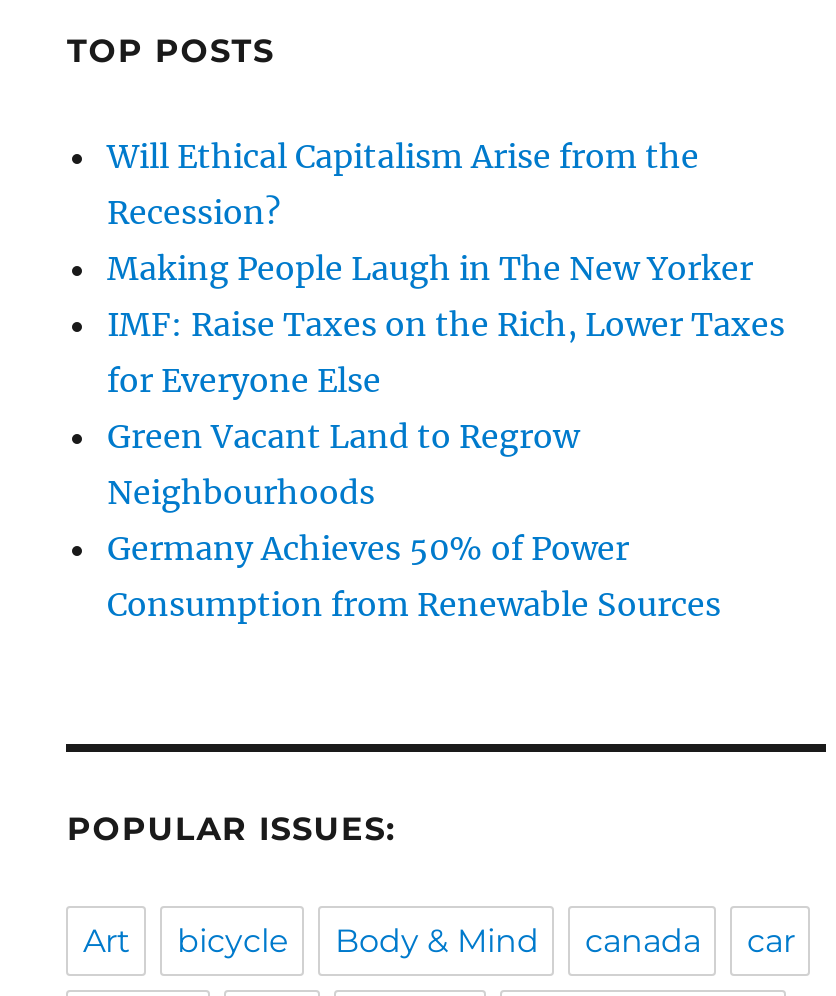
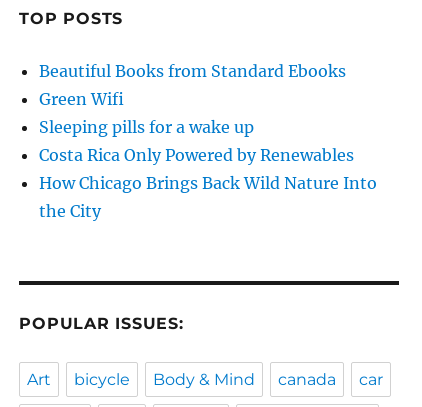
- Will Ethical Capitalism Arise from the
- Recession?
- Making People Laugh in The New Yorker
- IMF: Raise Taxes on the Rich, Lower Taxes
- for Everyone Else
- Green Vacant Land to Regrow
- Neighbourhoods
- Germany Achieves 50% of Power
- Consumption from Renewable Sources
+ Beautiful Books from Standard Ebooks
+ Green Wifi
+ Sleeping pills for a wake up
+ Costa Rica Only Powered by Renewables
+ How Chicago Brings Back Wild Nature Into
+ the City
